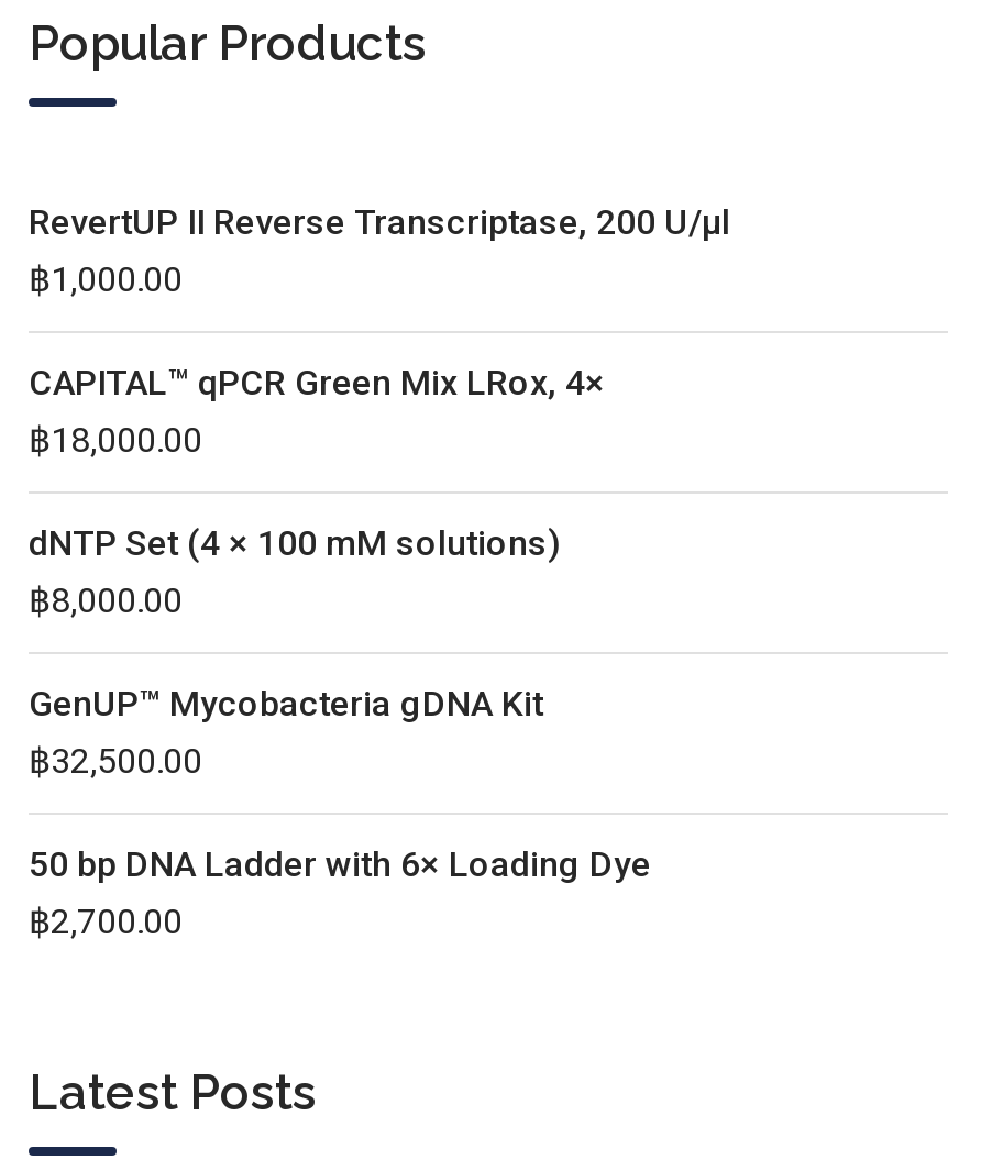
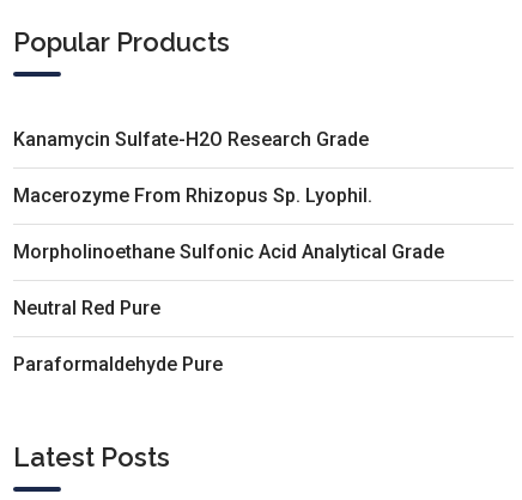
- RevertUP II Reverse Transcriptase, 200 U/µl
- ฿1,000.00
+ Kanamycin Sulfate-H2O Research Grade

- CAPITAL™ qPCR Green Mix LRox, 4×
- ฿18,000.00
+ Macerozyme From Rhizopus Sp. Lyophil.

- dNTP Set (4 × 100 mM solutions)
- ฿8,000.00
+ Morpholinoethane Sulfonic Acid Analytical Grade

- GenUP™ Mycobacteria gDNA Kit
- ฿32,500.00
+ Neutral Red Pure

- 50 bp DNA Ladder with 6× Loading Dye
- ฿2,700.00
+ Paraformaldehyde Pure
